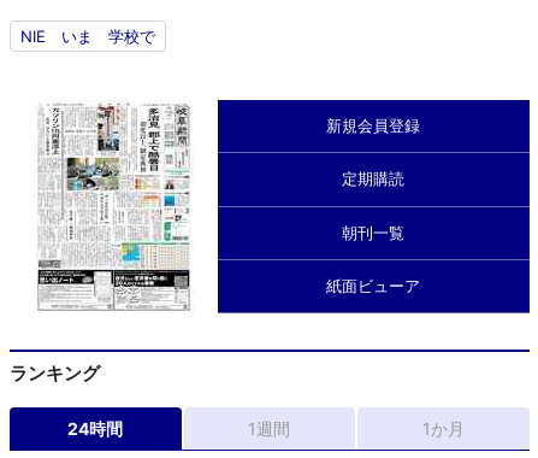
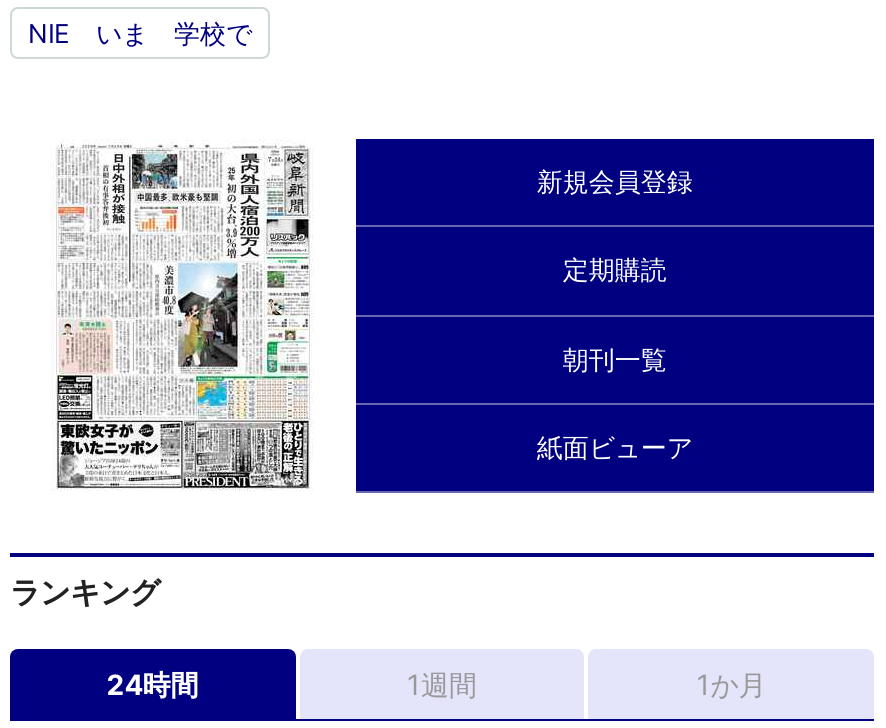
- [image]
+ [image]
